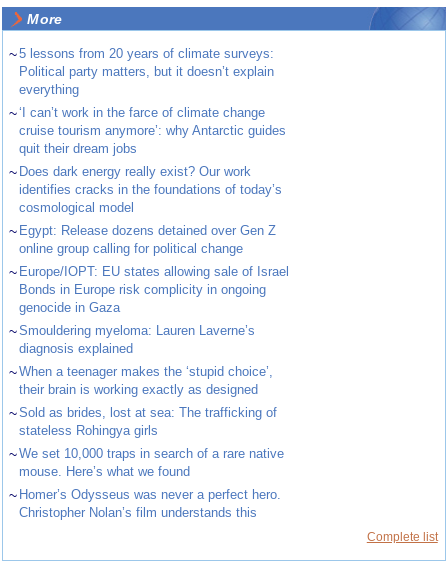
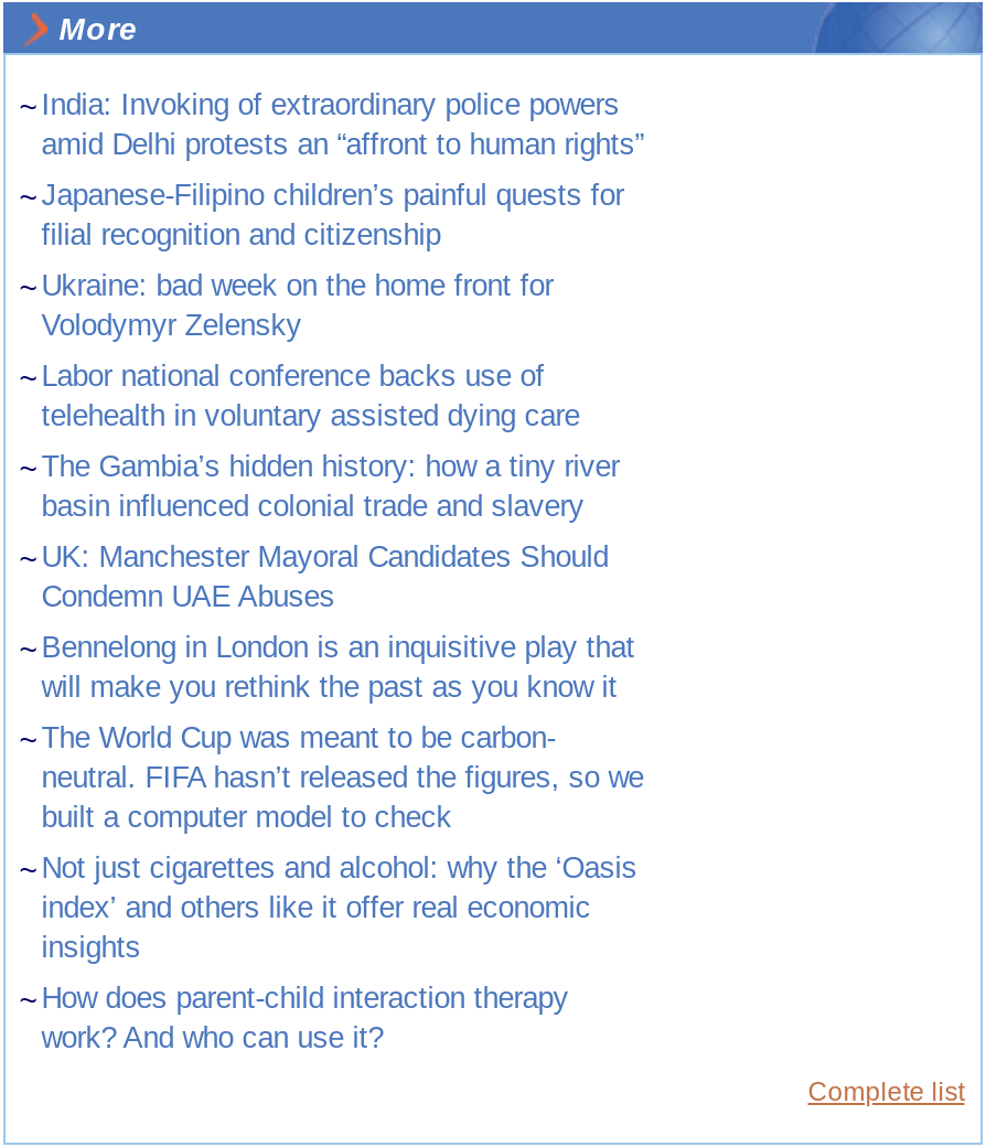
- ~ 5 lessons from 20 years of climate surveys:
- Political party matters, but it doesn’t explain
- everything
+ ~ India: Invoking of extraordinary police powers
+ amid Delhi protests an “affront to human rights”

- ~ ‘I can’t work in the farce of climate change
- cruise tourism anymore’: why Antarctic guides
- quit their dream jobs
+ ~ Japanese-Filipino children’s painful quests for
+ filial recognition and citizenship

- ~ Does dark energy really exist? Our work
- identifies cracks in the foundations of today’s
- cosmological model
+ ~ Ukraine: bad week on the home front for
+ Volodymyr Zelensky

- ~ Egypt: Release dozens detained over Gen Z
- online group calling for political change
+ ~ Labor national conference backs use of
+ telehealth in voluntary assisted dying care

- ~ Europe/IOPT: EU states allowing sale of Israel
- Bonds in Europe risk complicity in ongoing
- genocide in Gaza
+ ~ The Gambia’s hidden history: how a tiny river
+ basin influenced colonial trade and slavery

- ~ Smouldering myeloma: Lauren Laverne’s
- diagnosis explained
+ ~ UK: Manchester Mayoral Candidates Should
+ Condemn UAE Abuses

- ~ When a teenager makes the ‘stupid choice’,
- their brain is working exactly as designed
+ ~ Bennelong in London is an inquisitive play that
+ will make you rethink the past as you know it

- ~ Sold as brides, lost at sea: The trafficking of
- stateless Rohingya girls
+ ~ The World Cup was meant to be carbon-
+ neutral. FIFA hasn’t released the figures, so we
+ built a computer model to check

- ~ We set 10,000 traps in search of a rare native
- mouse. Here’s what we found
+ ~ Not just cigarettes and alcohol: why the ‘Oasis
+ index’ and others like it offer real economic
+ insights

- ~ Homer’s Odysseus was never a perfect hero.
- Christopher Nolan’s film understands this
+ ~ How does parent-child interaction therapy
+ work? And who can use it?
